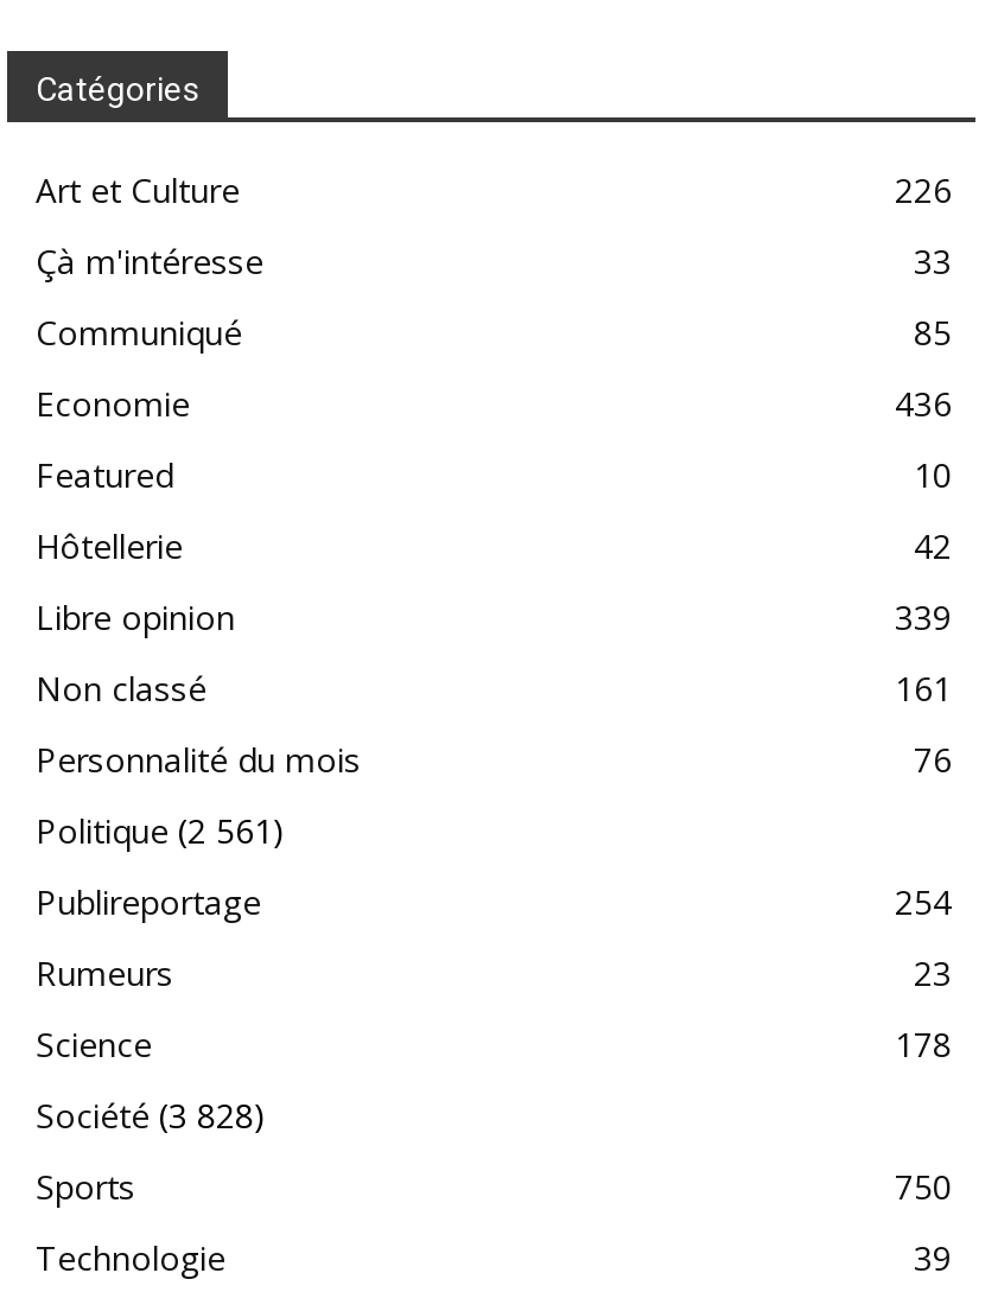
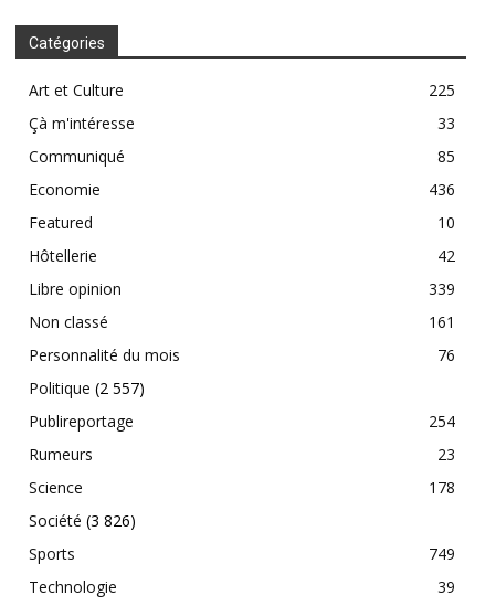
- 226
+ 225

- Politique (2 561)
+ Politique (2 557)

- Société (3 828)
+ Société (3 826)

- 750
+ 749
